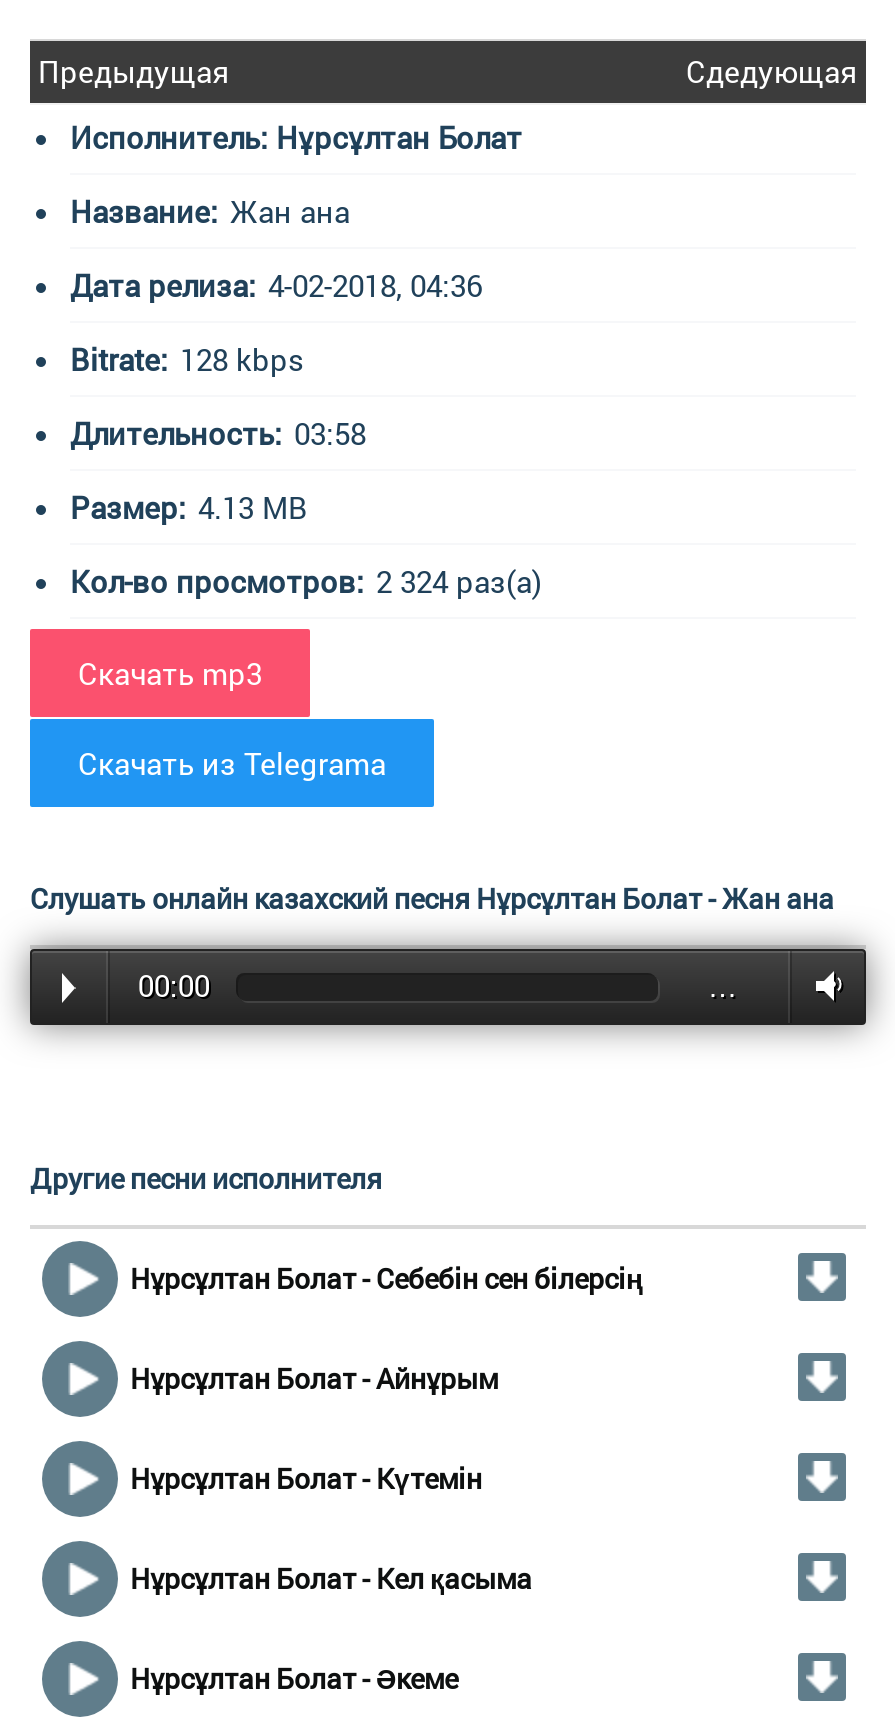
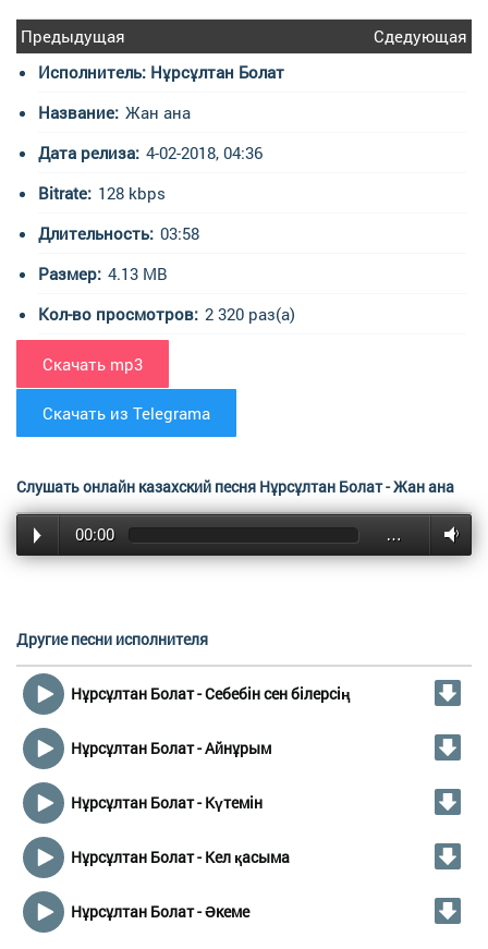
- Кол-во просмотров: 2 324 раз(а)
+ Кол-во просмотров: 2 320 раз(а)
